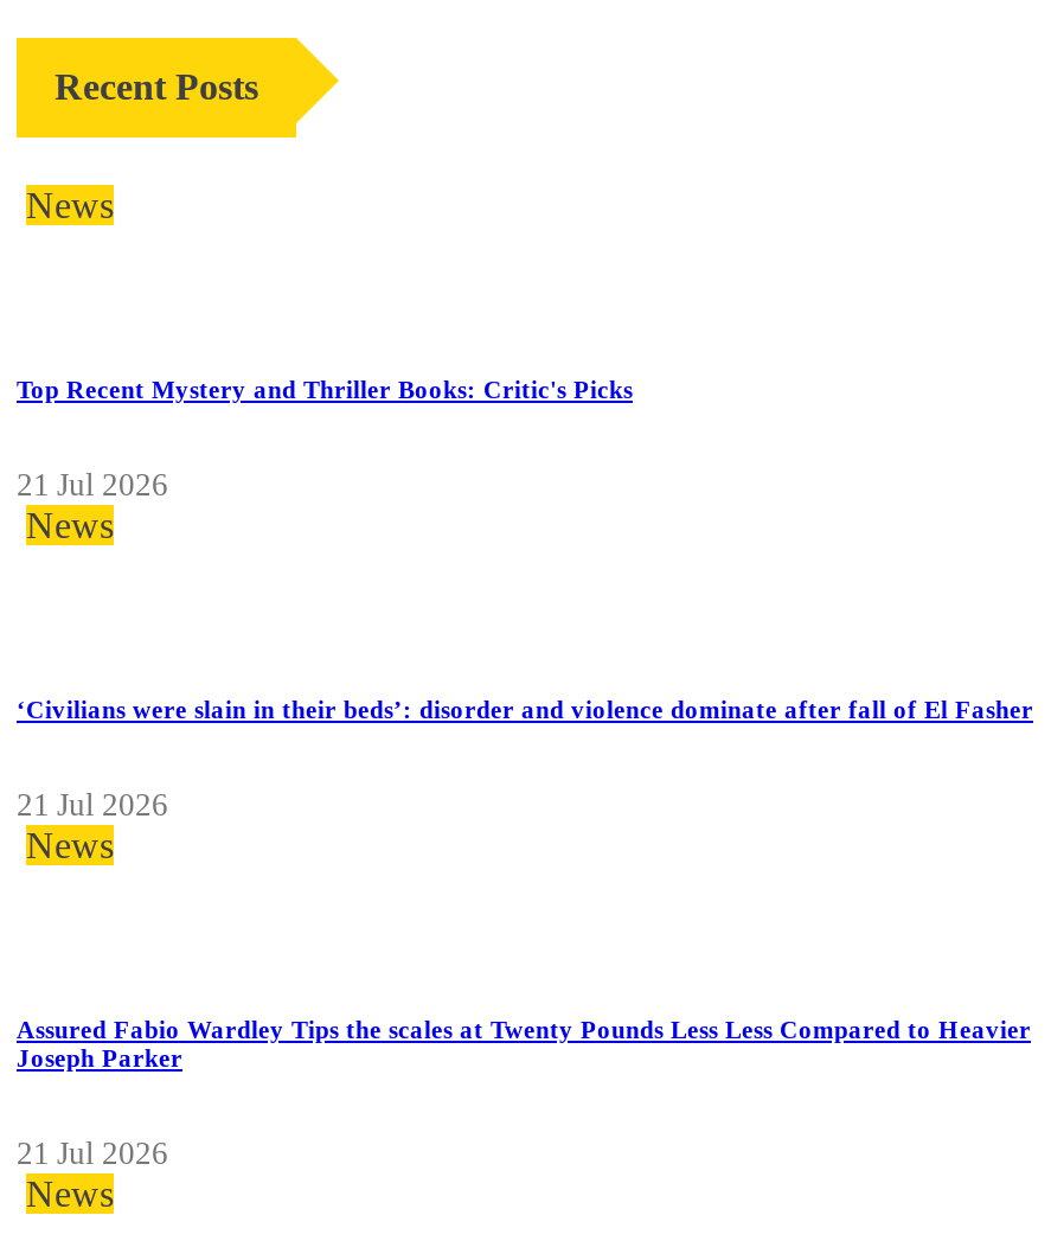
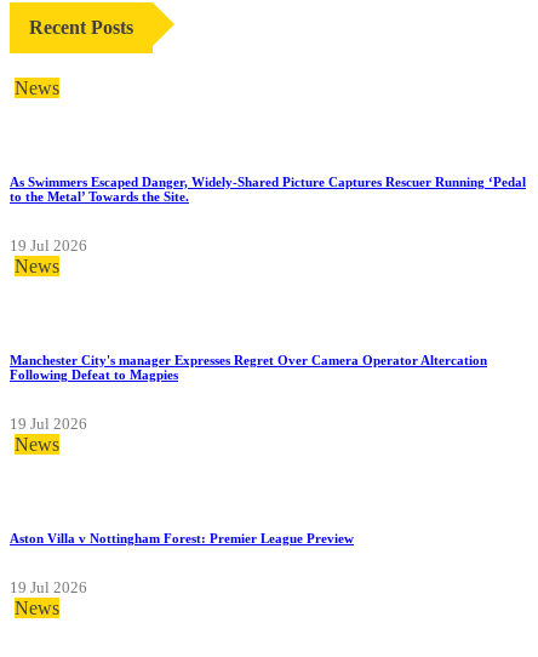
- Top Recent Mystery and Thriller Books: Critic's Picks
+ As Swimmers Escaped Danger, Widely-Shared Picture Captures Rescuer Running ‘Pedal
+ to the Metal’ Towards the Site.

- 21 Jul 2026
+ 19 Jul 2026

- ‘Civilians were slain in their beds’: disorder and violence dominate after fall of El Fasher
+ Manchester City's manager Expresses Regret Over Camera Operator Altercation
+ Following Defeat to Magpies

- 21 Jul 2026
+ 19 Jul 2026

- Assured Fabio Wardley Tips the scales at Twenty Pounds Less Less Compared to Heavier
- Joseph Parker
+ Aston Villa v Nottingham Forest: Premier League Preview

- 21 Jul 2026
+ 19 Jul 2026
